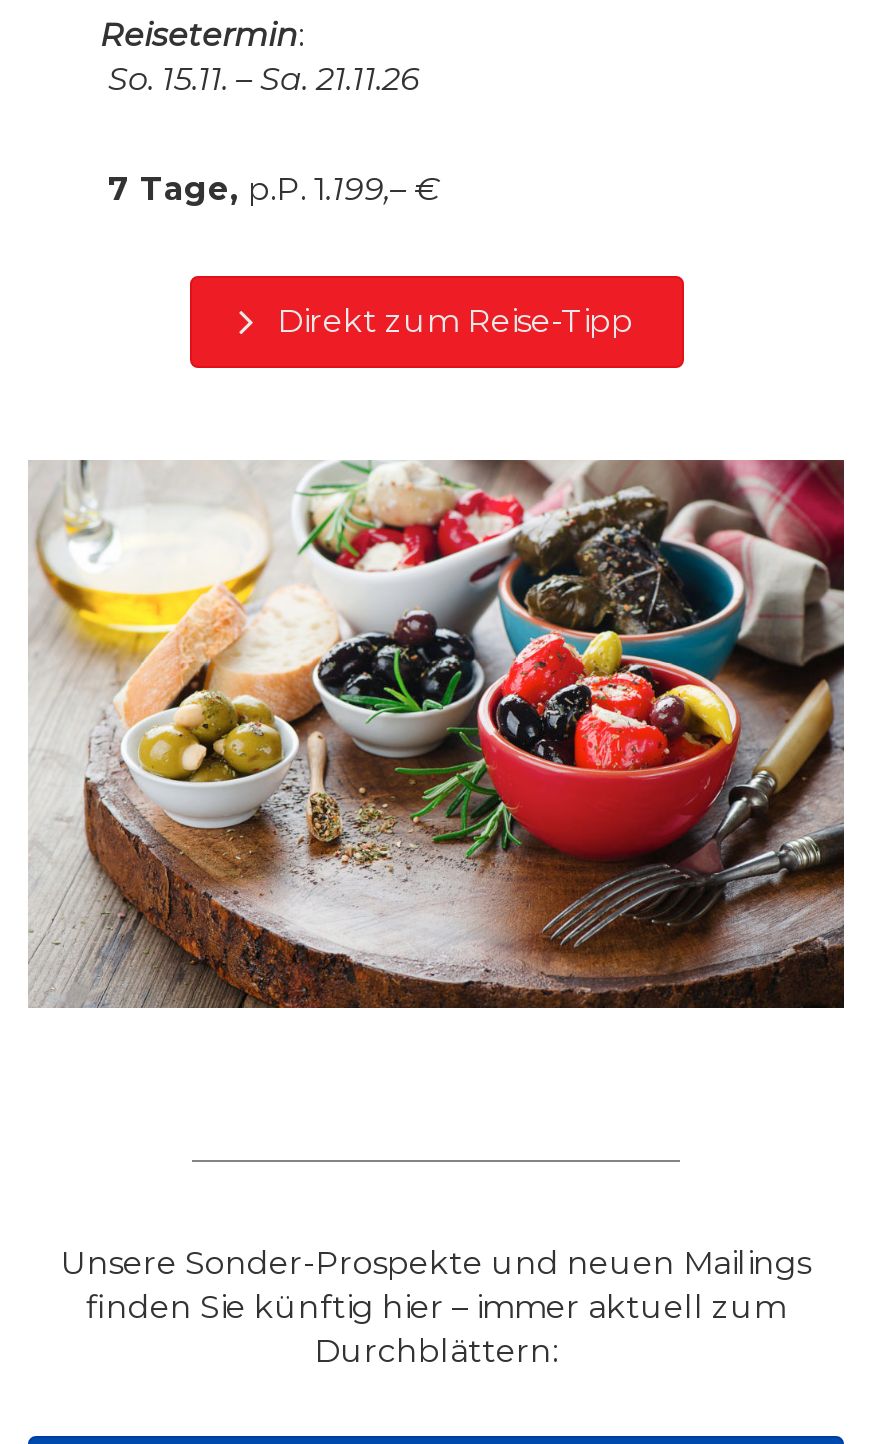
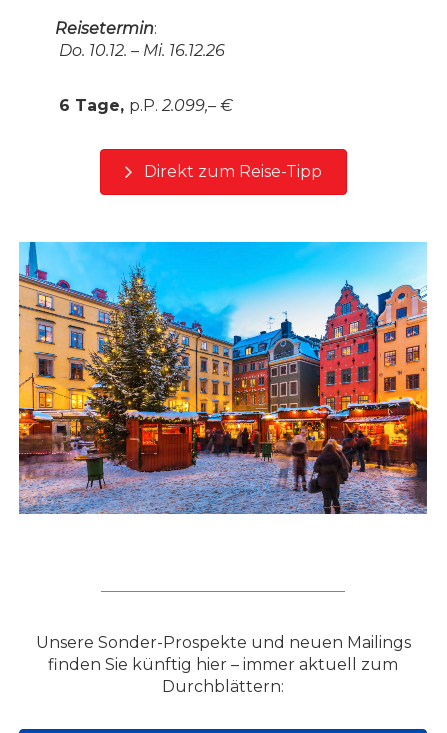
- So. 15.11. – Sa. 21.11.26
+ Do. 10.12. – Mi. 16.12.26

- 7 Tage, p.P. 1.199,– €
+ 6 Tage, p.P. 2.099,– €

- [image]
+ [image]
